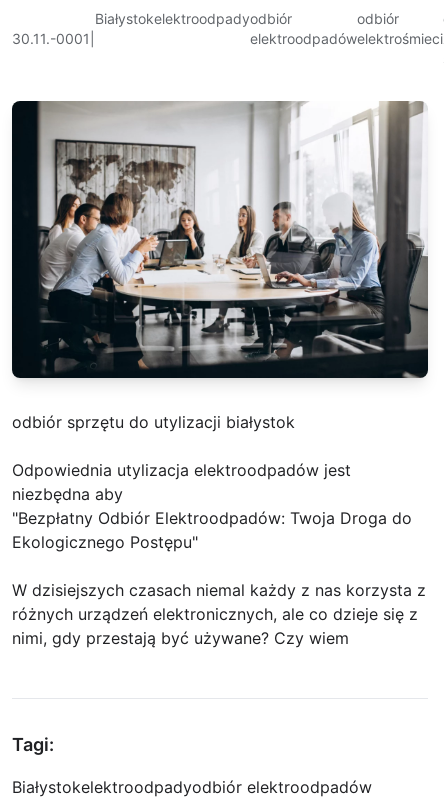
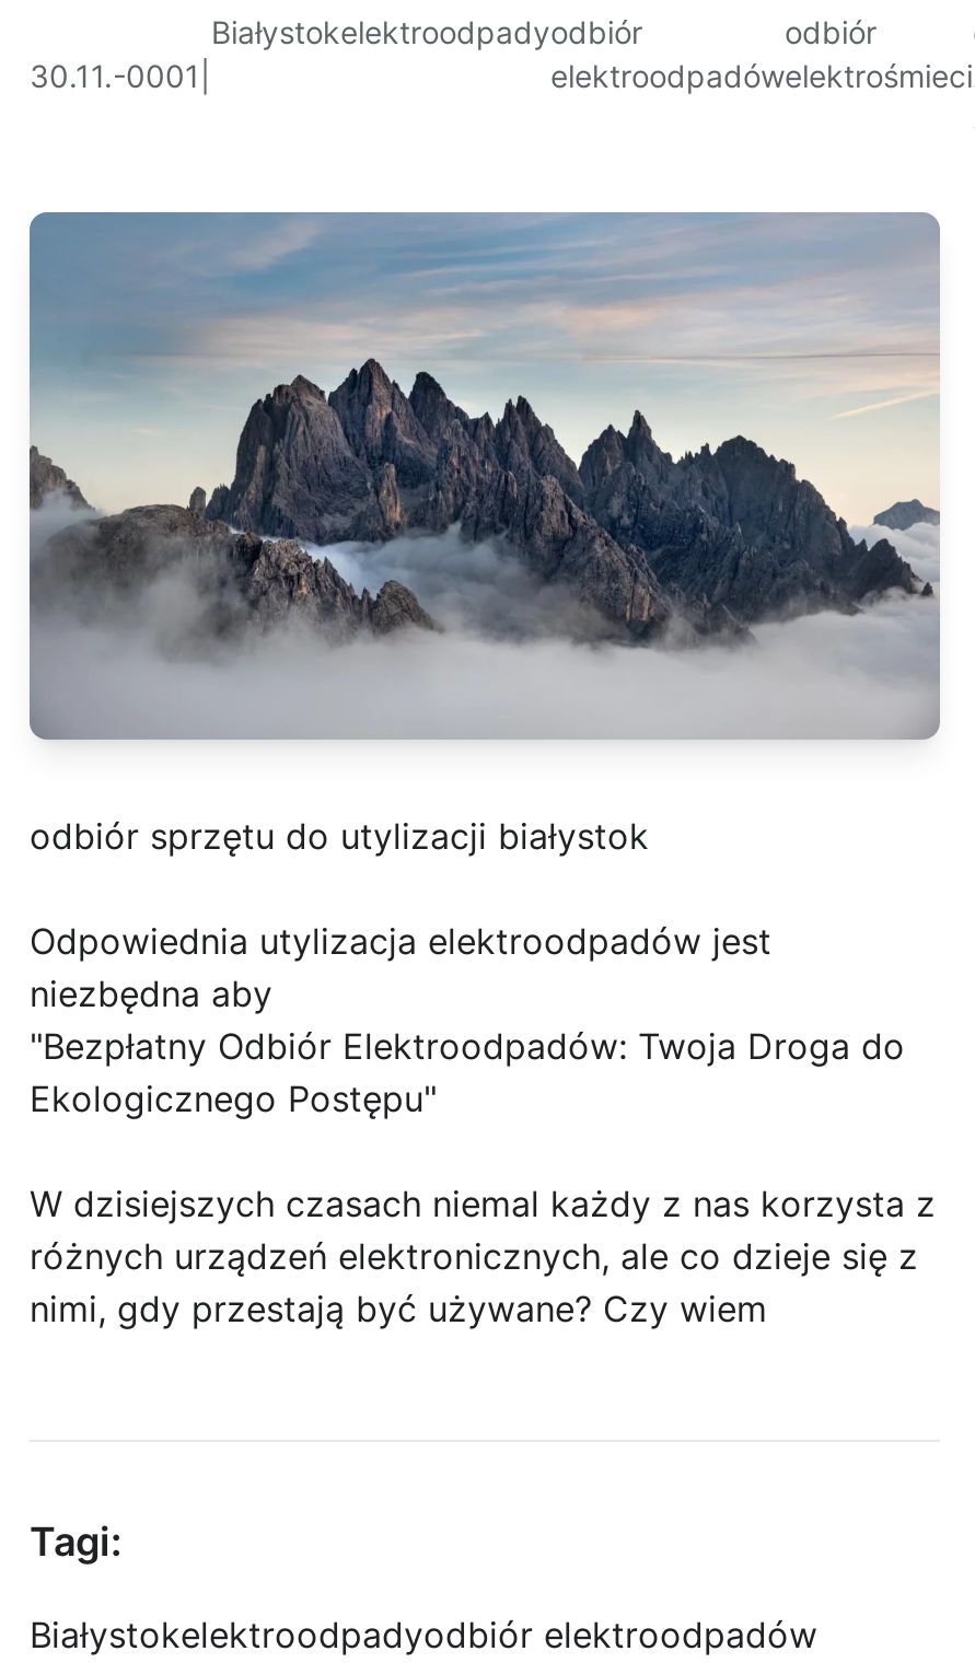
- [image]
+ [image]
